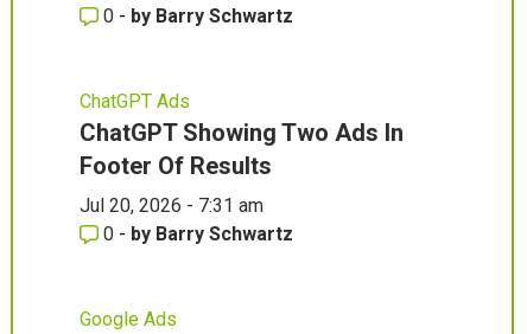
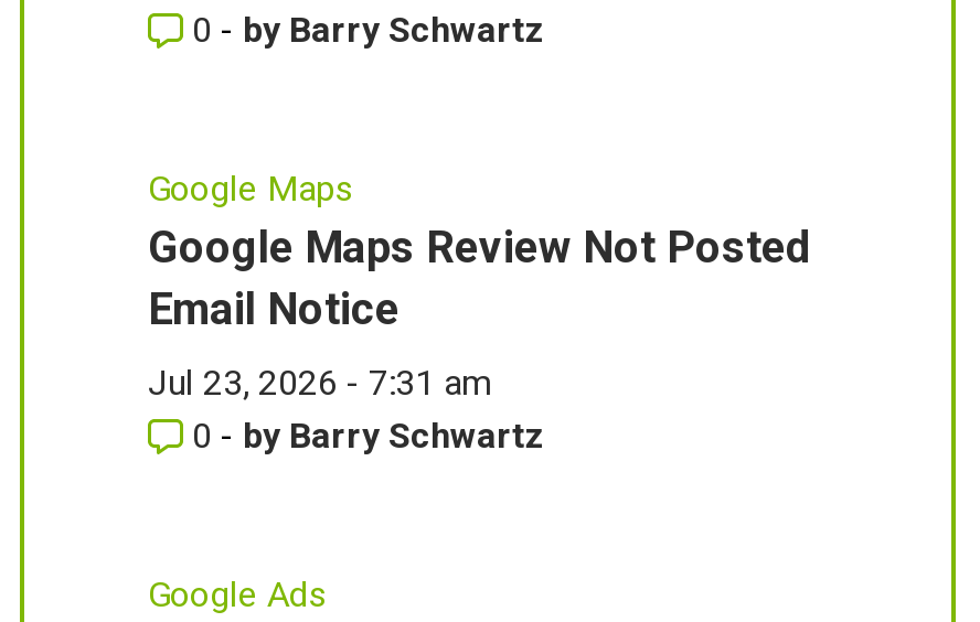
- ChatGPT Ads
- ChatGPT Showing Two Ads In
- Footer Of Results
+ Google Maps
+ Google Maps Review Not Posted
+ Email Notice

- Jul 20, 2026 - 7:31 am
+ Jul 23, 2026 - 7:31 am
